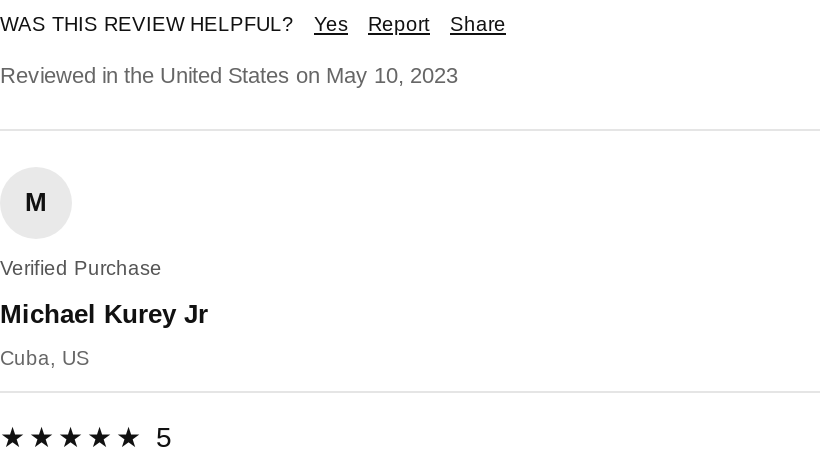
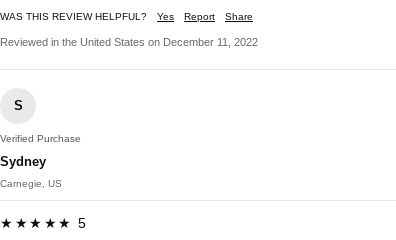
- Reviewed in the United States on May 10, 2023
+ Reviewed in the United States on December 11, 2022

- M
+ S

- Michael Kurey Jr
+ Sydney

- Cuba, US
+ Carnegie, US
